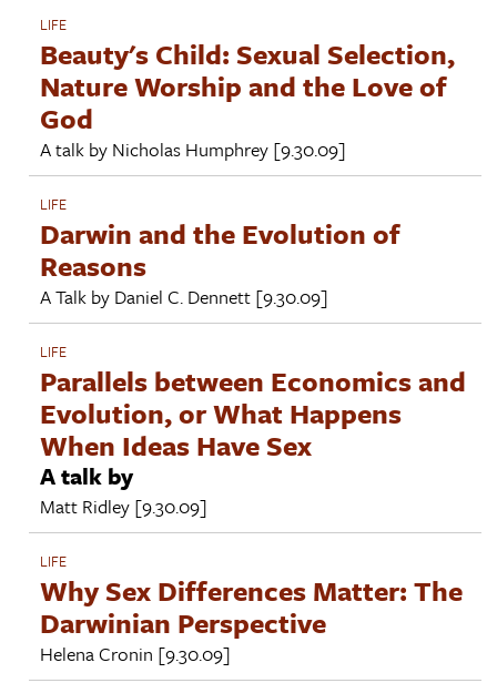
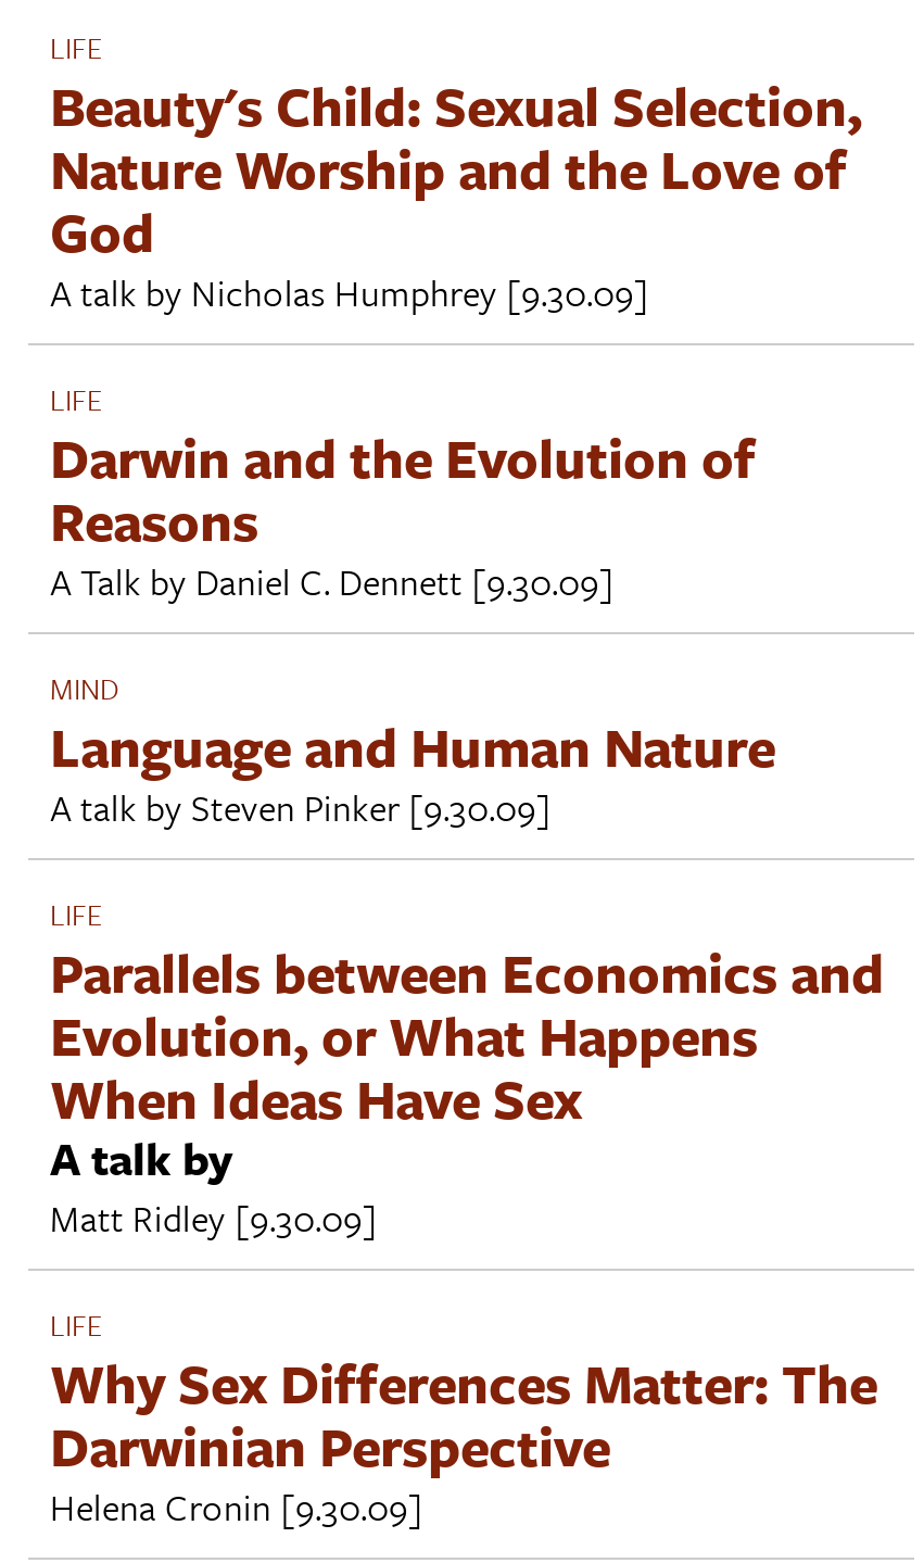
+ MIND
+ Language and Human Nature
+ A talk by Steven Pinker [9.30.09]
